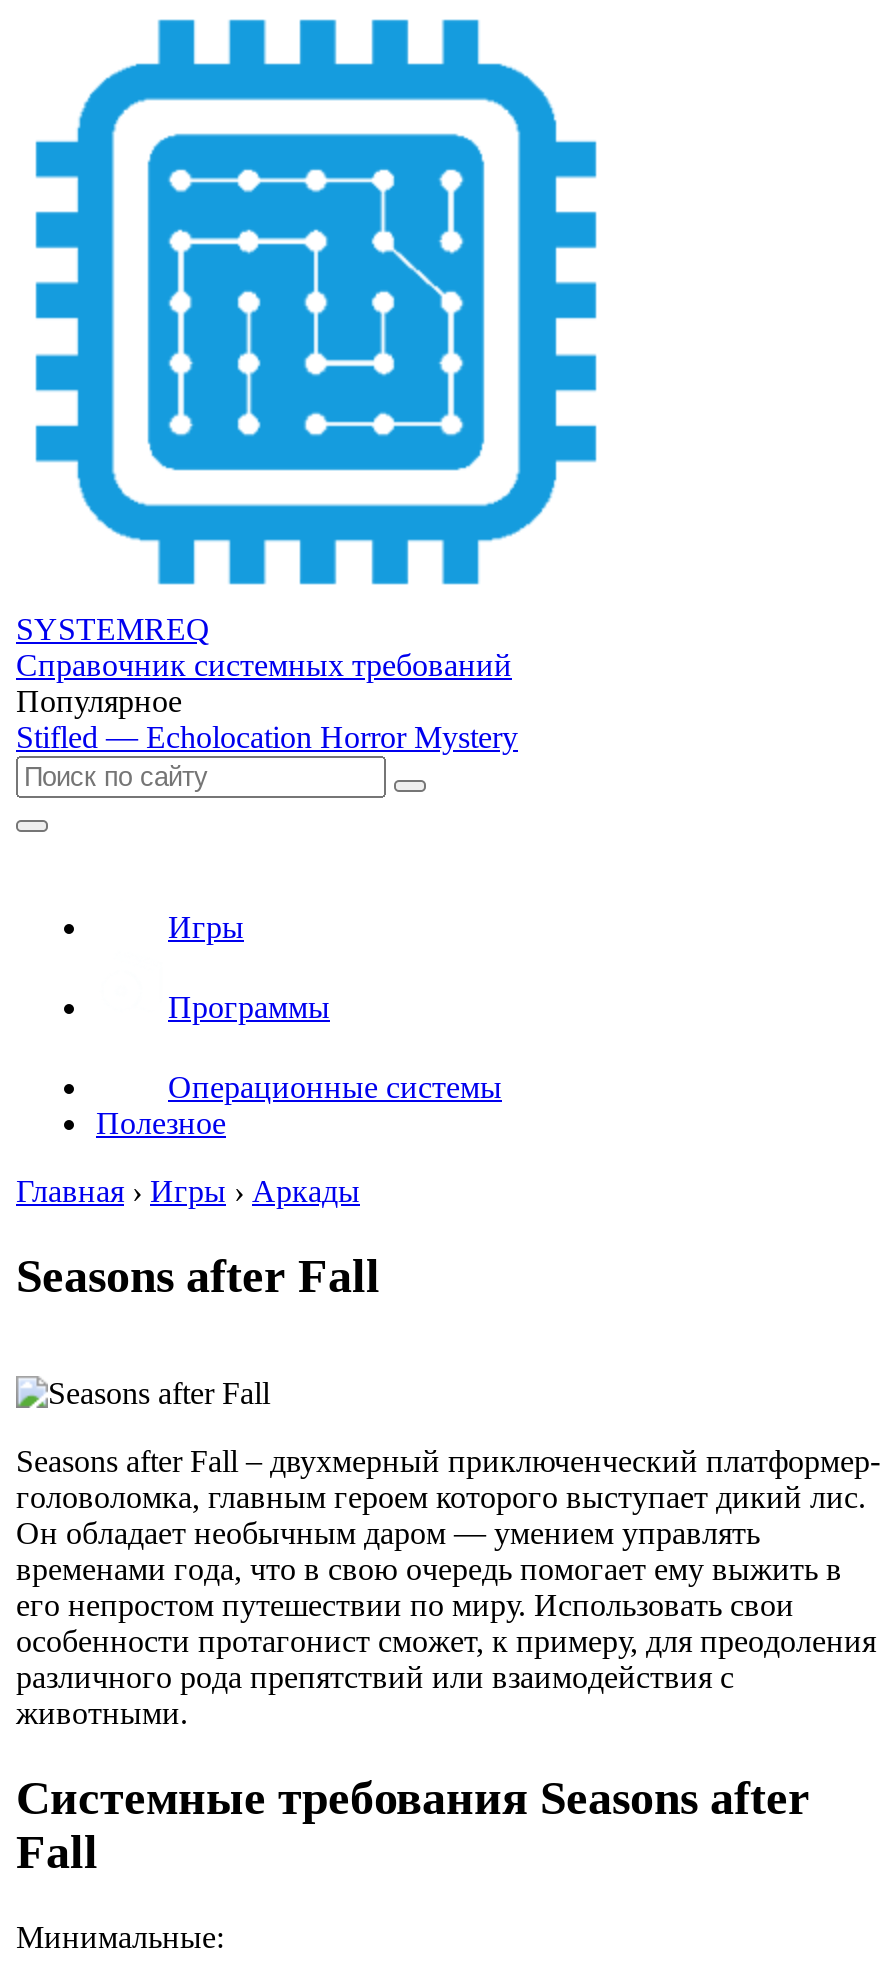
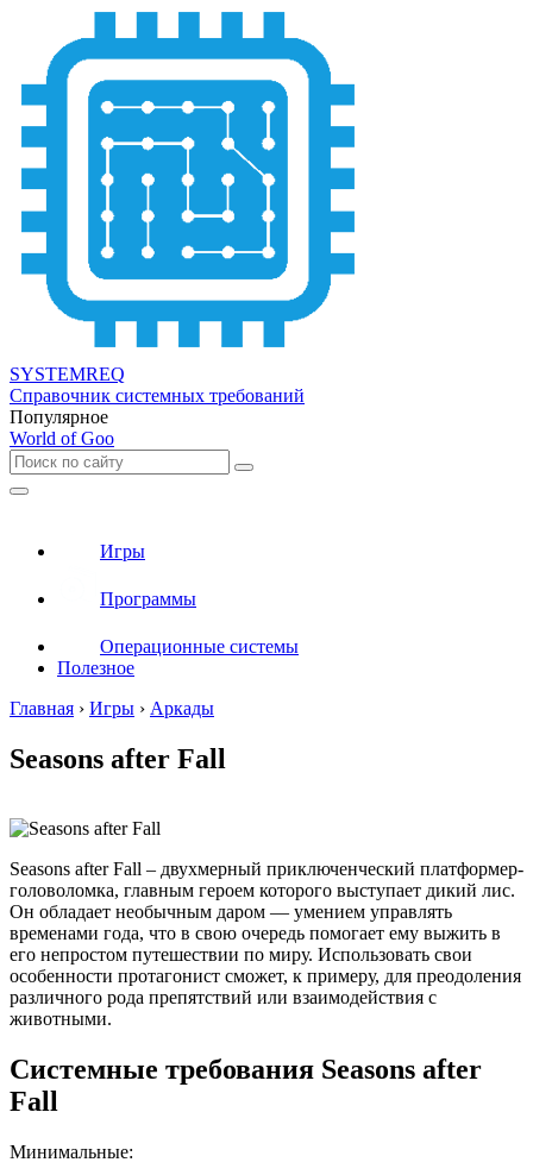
- Stifled — Echolocation Horror Mystery
+ World of Goo
